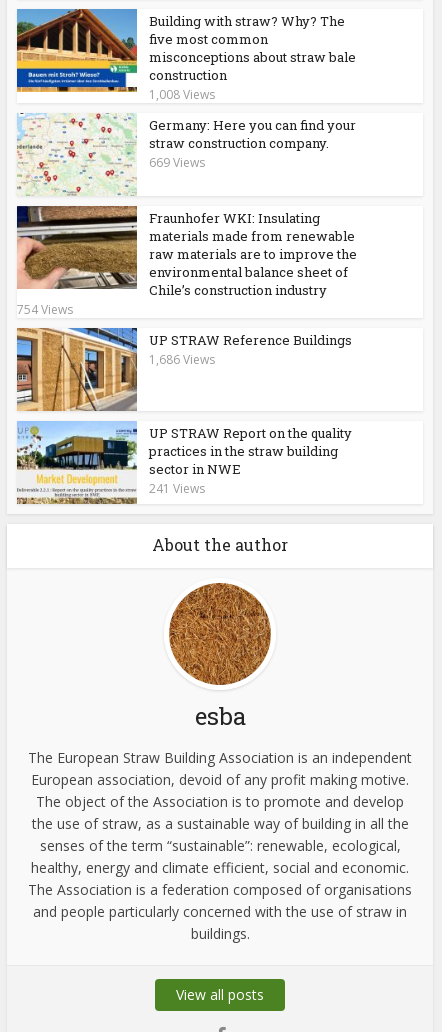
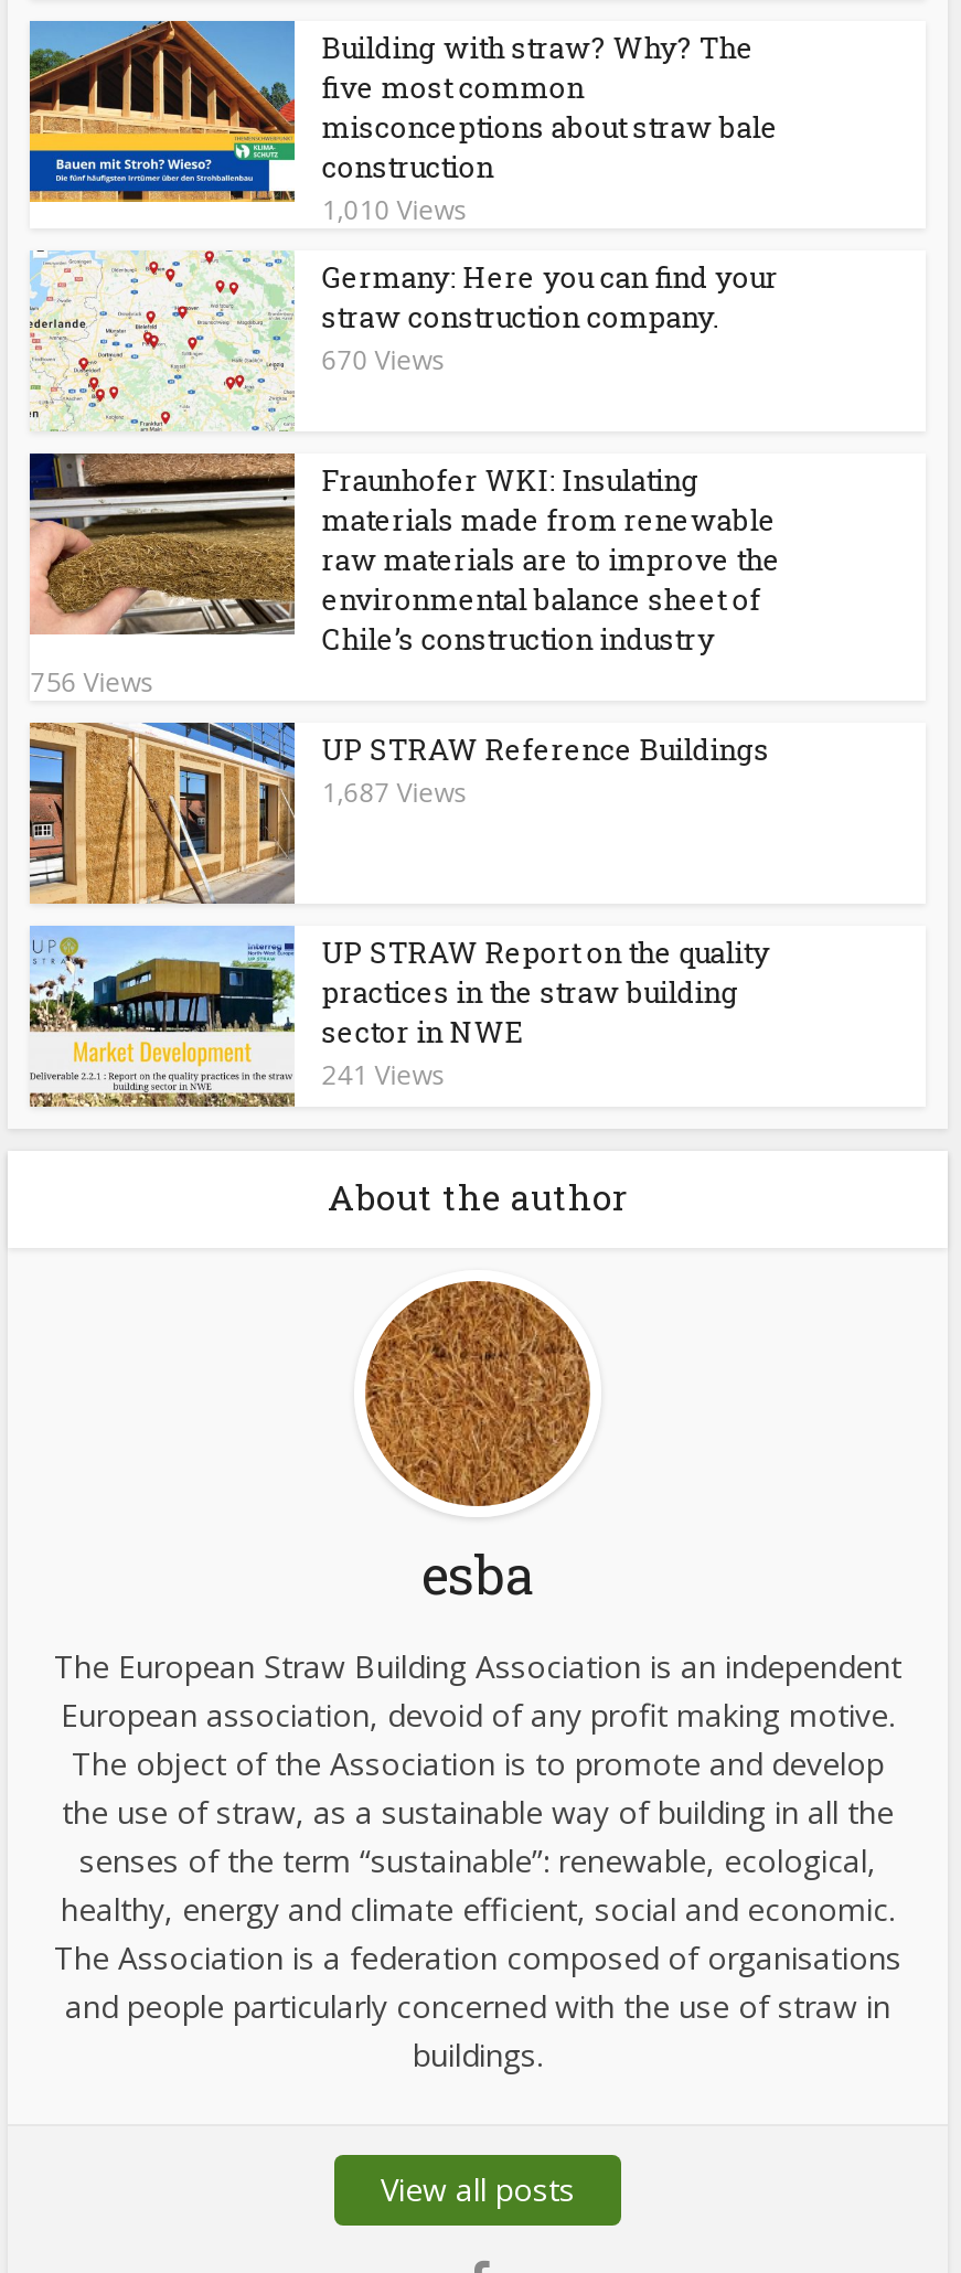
- 1,008 Views
+ 1,010 Views

- 669 Views
+ 670 Views

- 754 Views
+ 756 Views

- 1,686 Views
+ 1,687 Views
